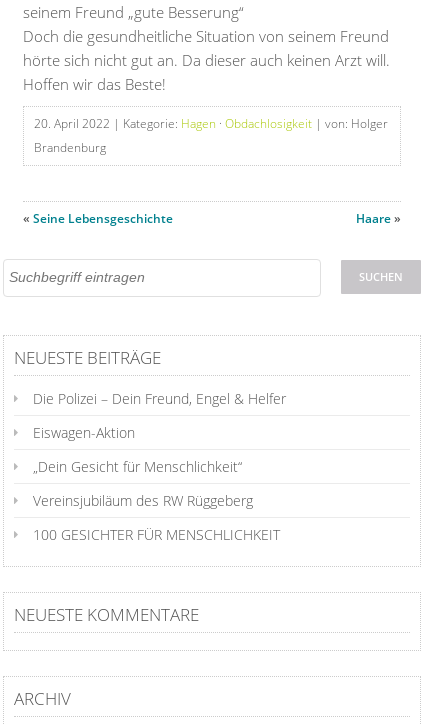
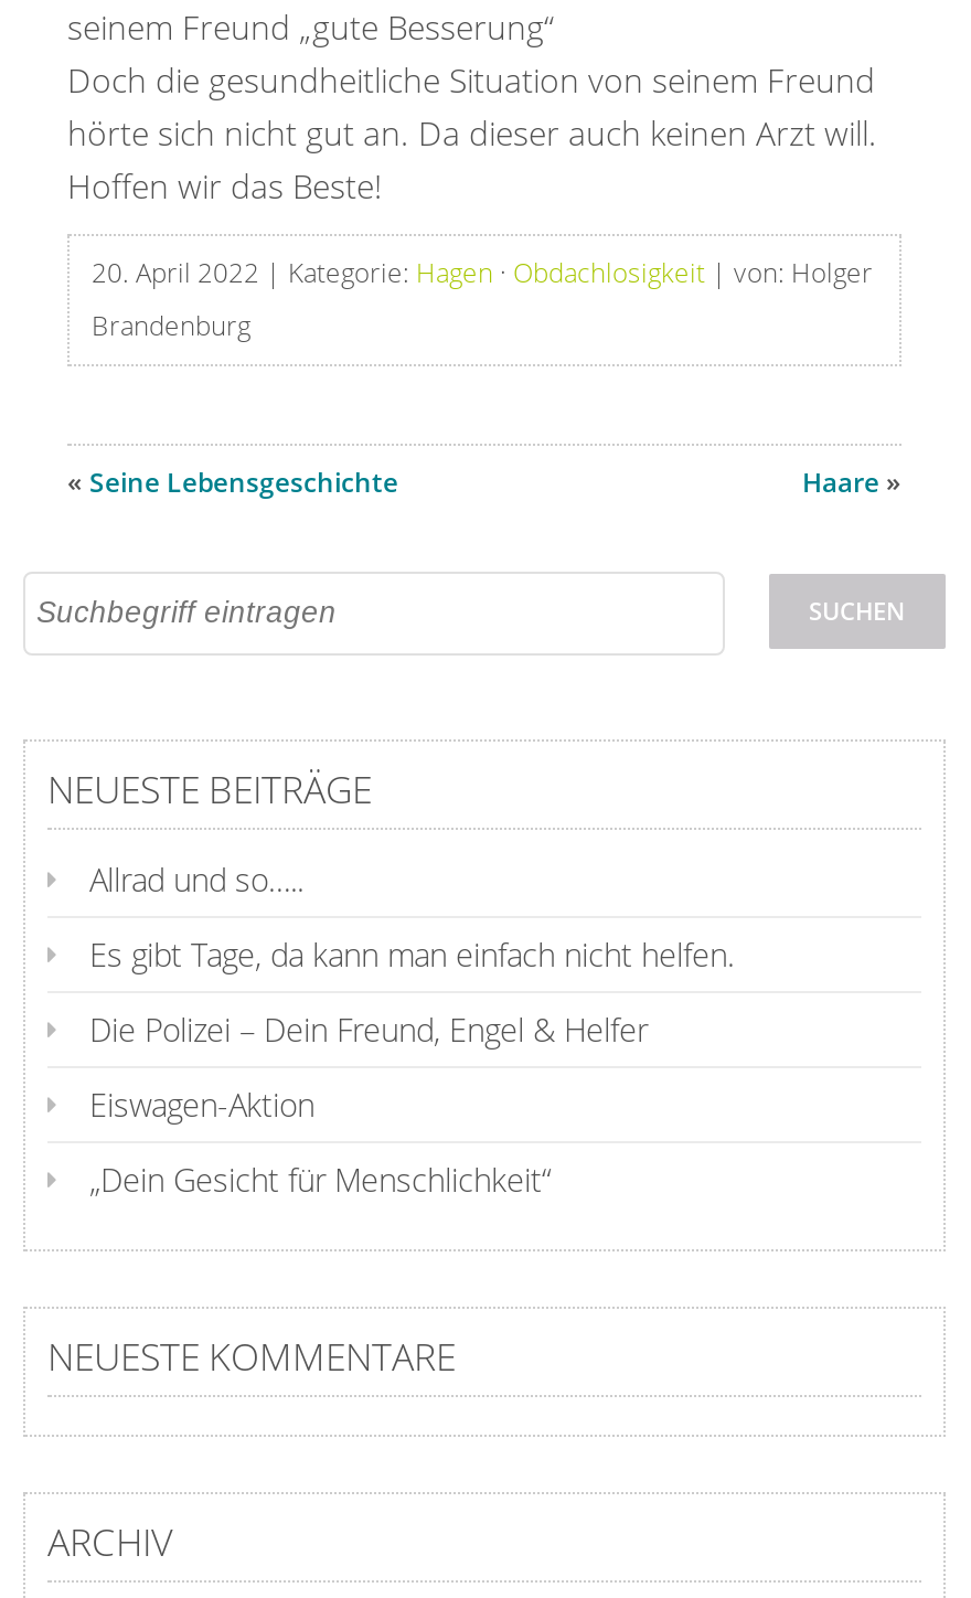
+ Allrad und so…..
+ Es gibt Tage, da kann man einfach nicht helfen.

moved down: Die Polizei – Dein Freund, Engel & Helfer | Eiswagen-Aktion | „Dein Gesicht für Menschlichkeit“

- Vereinsjubiläum des RW Rüggeberg
- 100 GESICHTER FÜR MENSCHLICHKEIT
